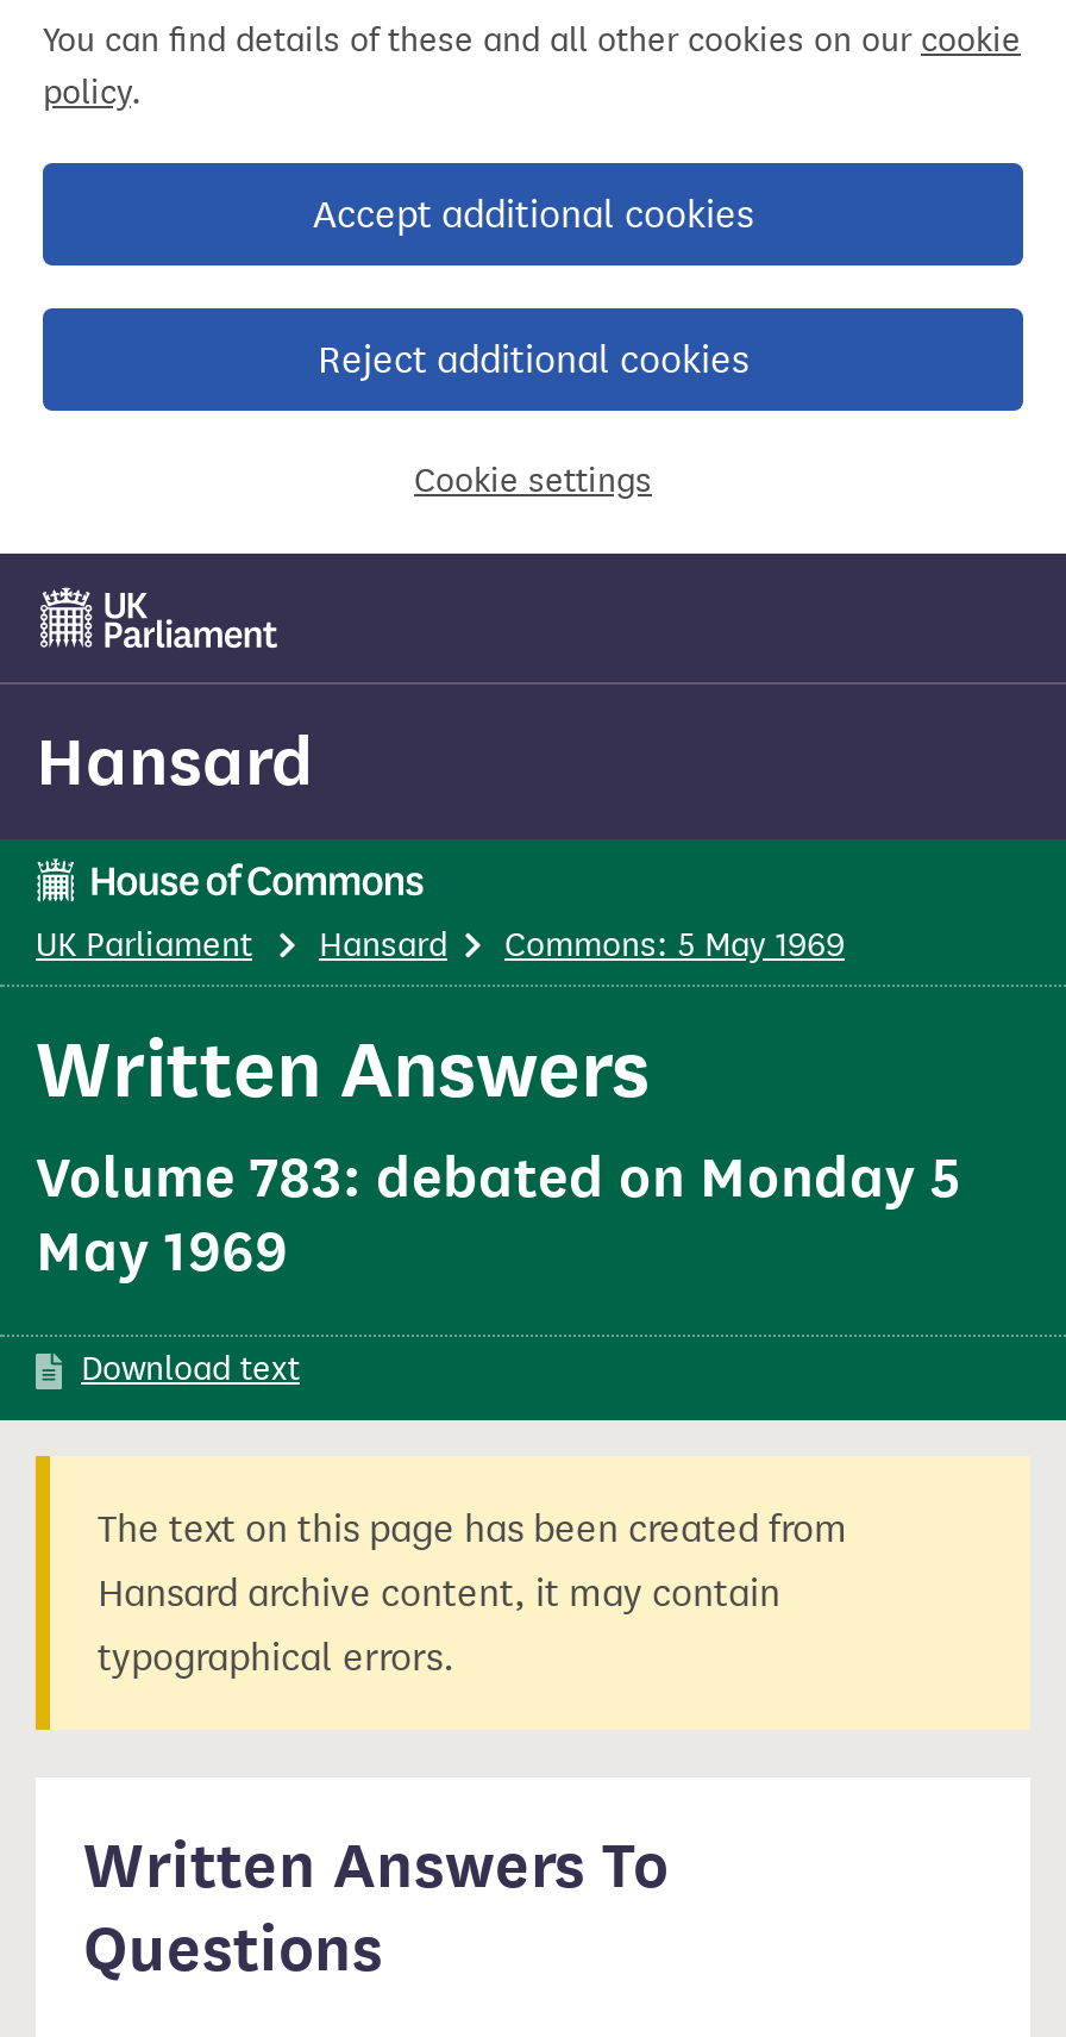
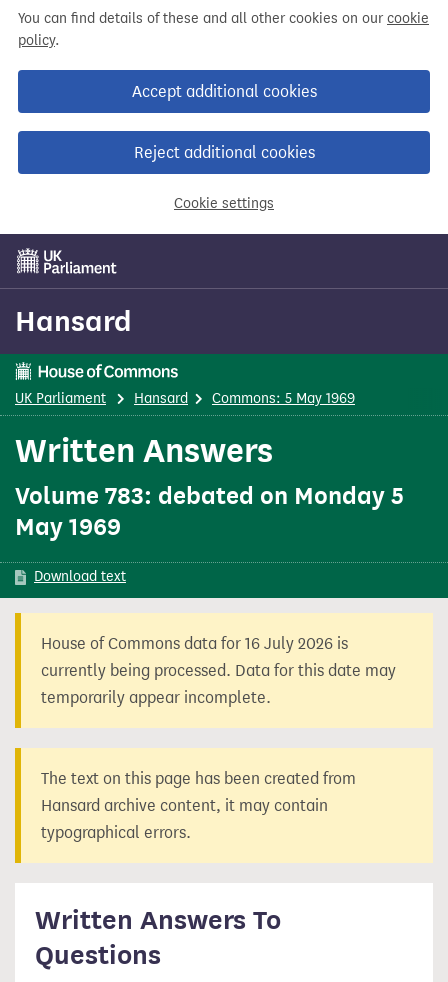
+ House of Commons data for 16 July 2026 is
+ currently being processed. Data for this date may
+ temporarily appear incomplete.
